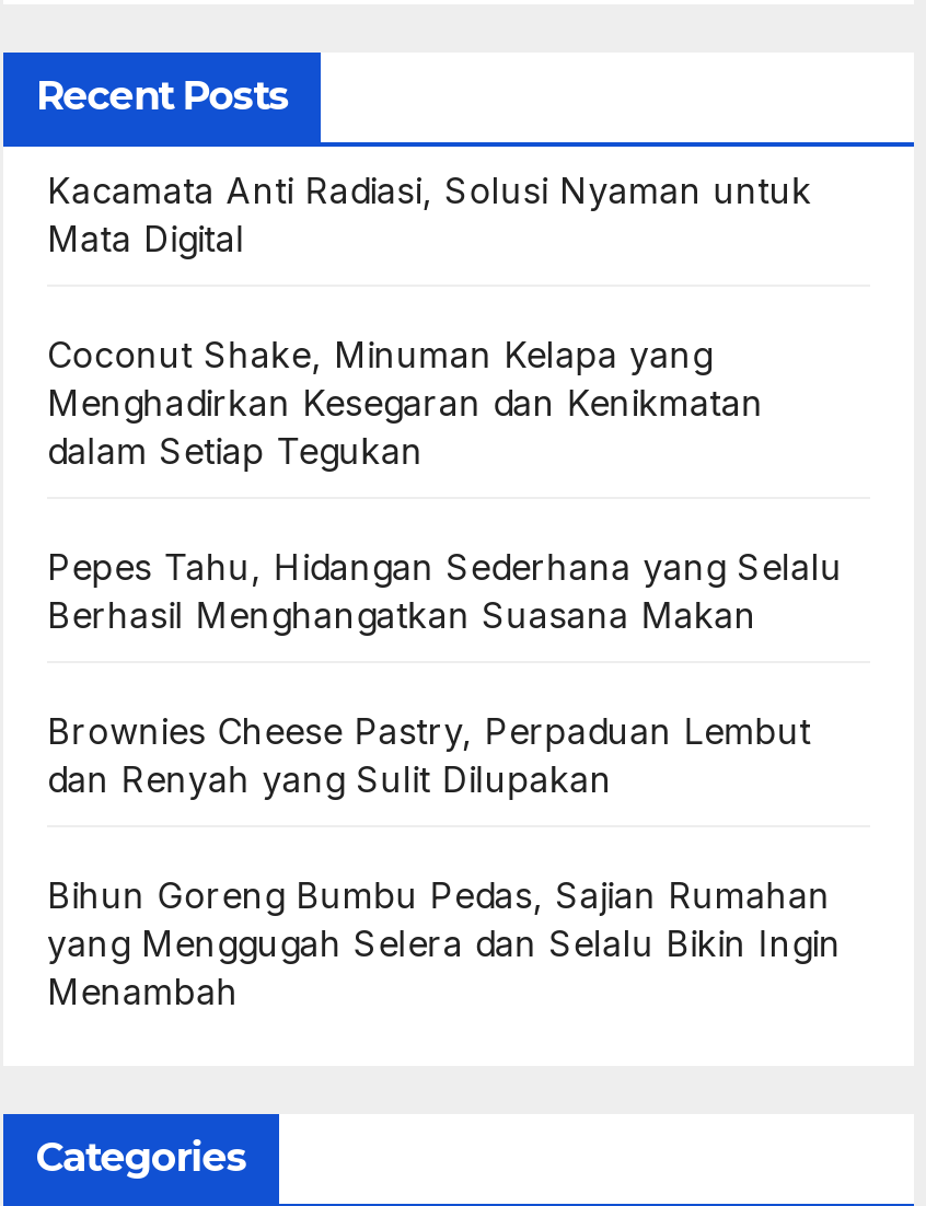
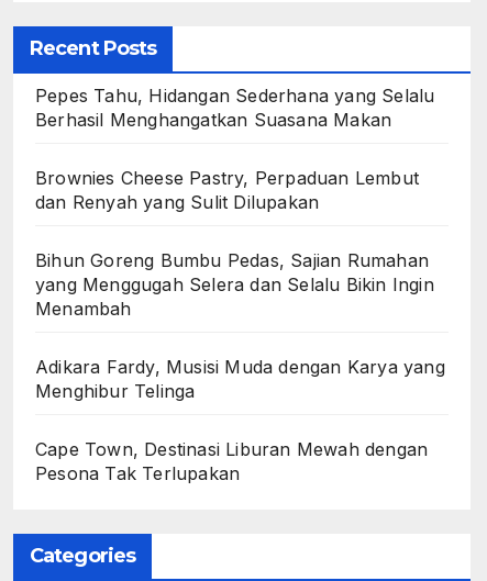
- Kacamata Anti Radiasi, Solusi Nyaman untuk
- Mata Digital
- Coconut Shake, Minuman Kelapa yang
- Menghadirkan Kesegaran dan Kenikmatan
- dalam Setiap Tegukan

moved up: Pepes Tahu, Hidangan Sederhana yang Selalu | Berhasil Menghangatkan Suasana Makan | Brownies Cheese Pastry, Perpaduan Lembut | dan Renyah yang Sulit Dilupakan | Bihun Goreng Bumbu Pedas, Sajian Rumahan | yang Menggugah Selera dan Selalu Bikin Ingin | Menambah

+ Adikara Fardy, Musisi Muda dengan Karya yang
+ Menghibur Telinga
+ Cape Town, Destinasi Liburan Mewah dengan
+ Pesona Tak Terlupakan
